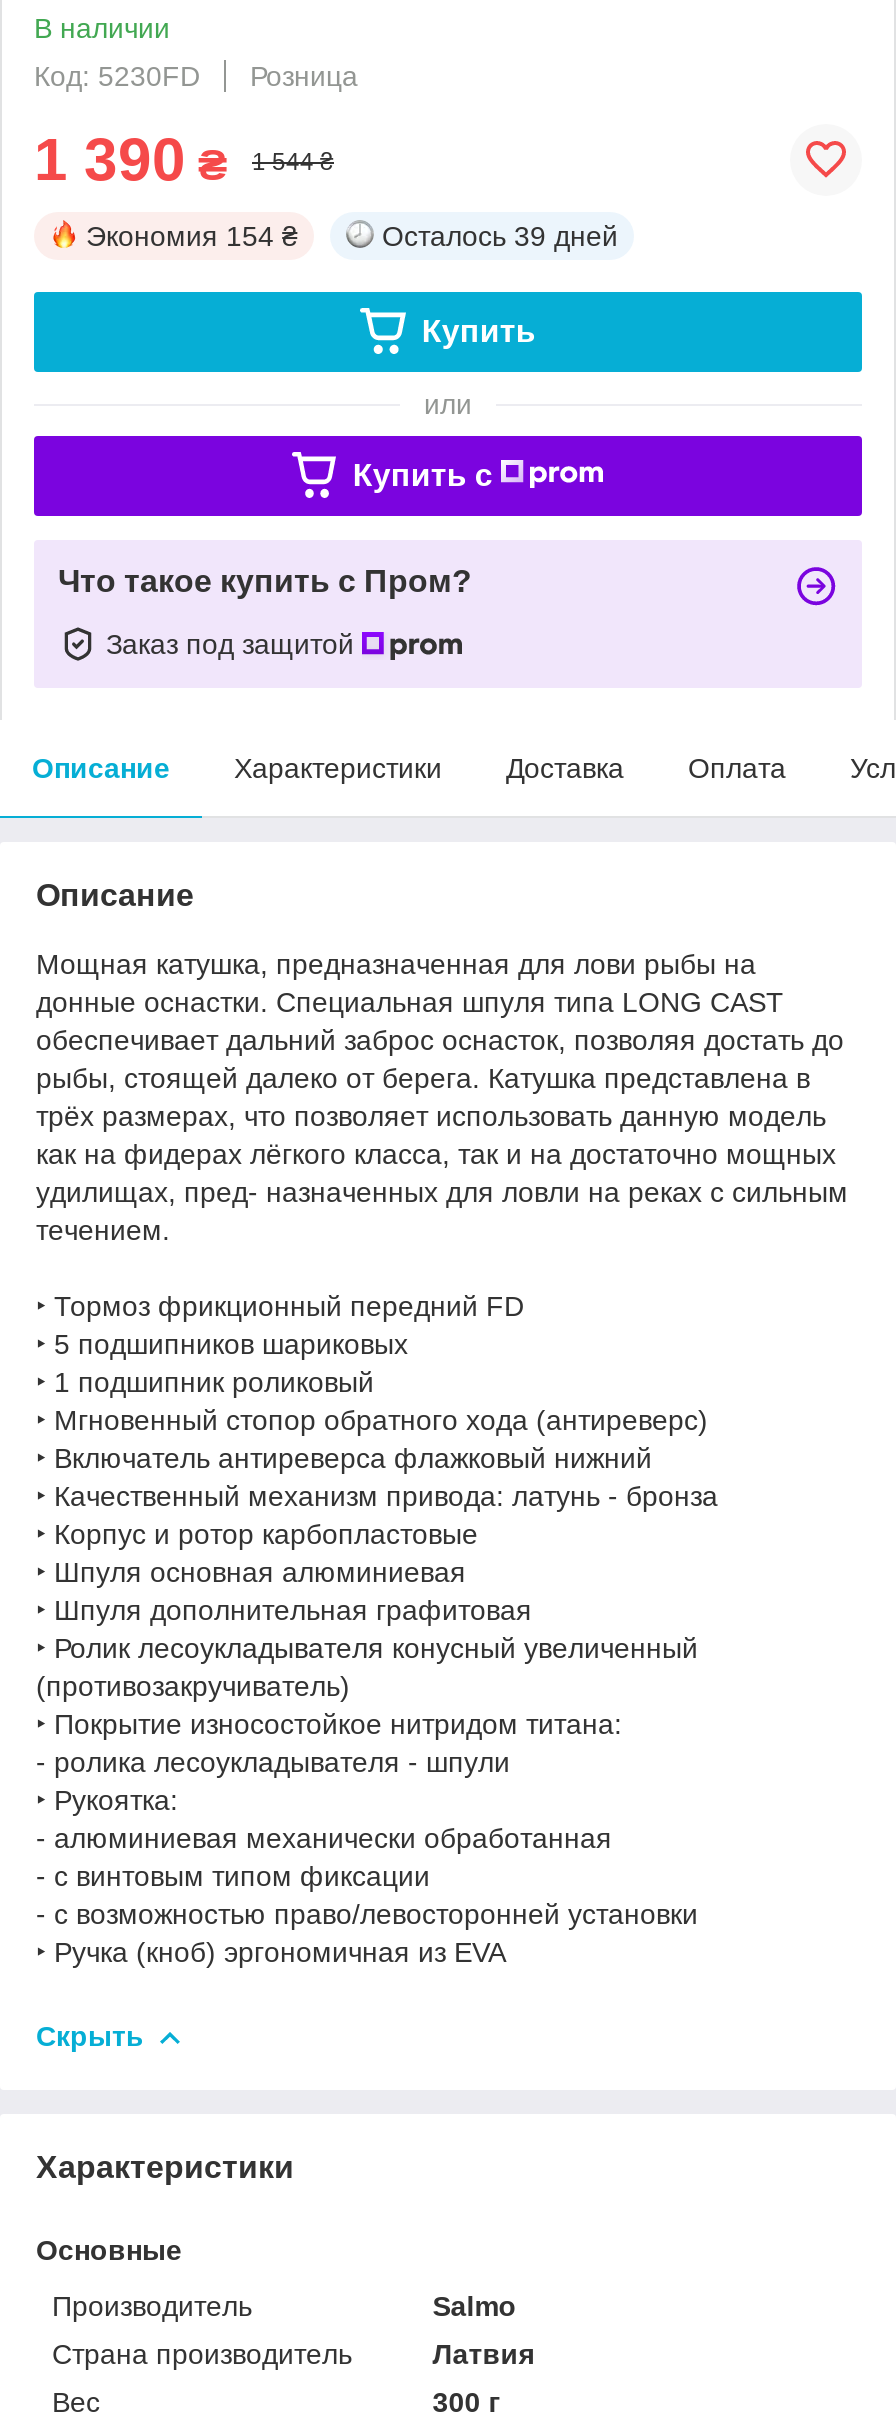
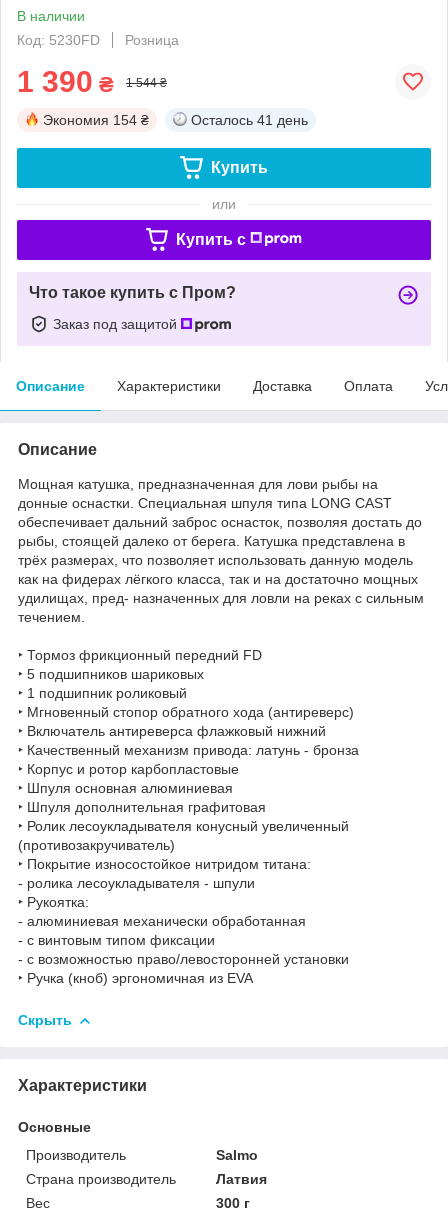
- Осталось 39 дней
+ Осталось 41 день
